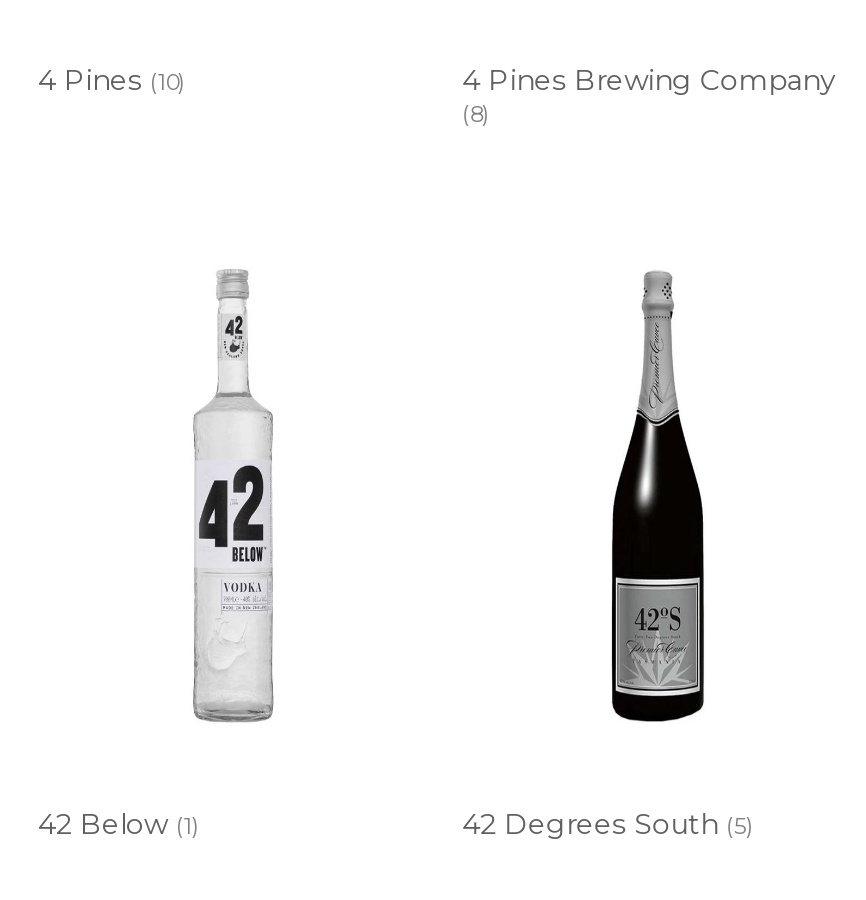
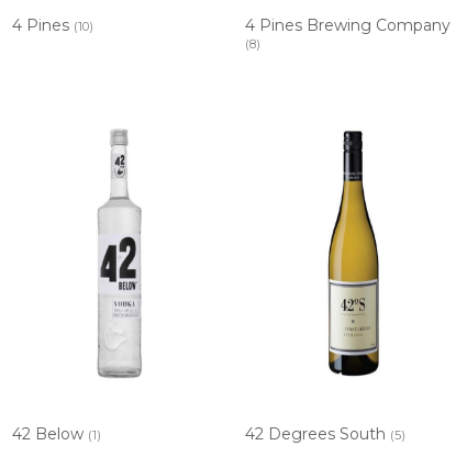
- [image]
+ [image]
